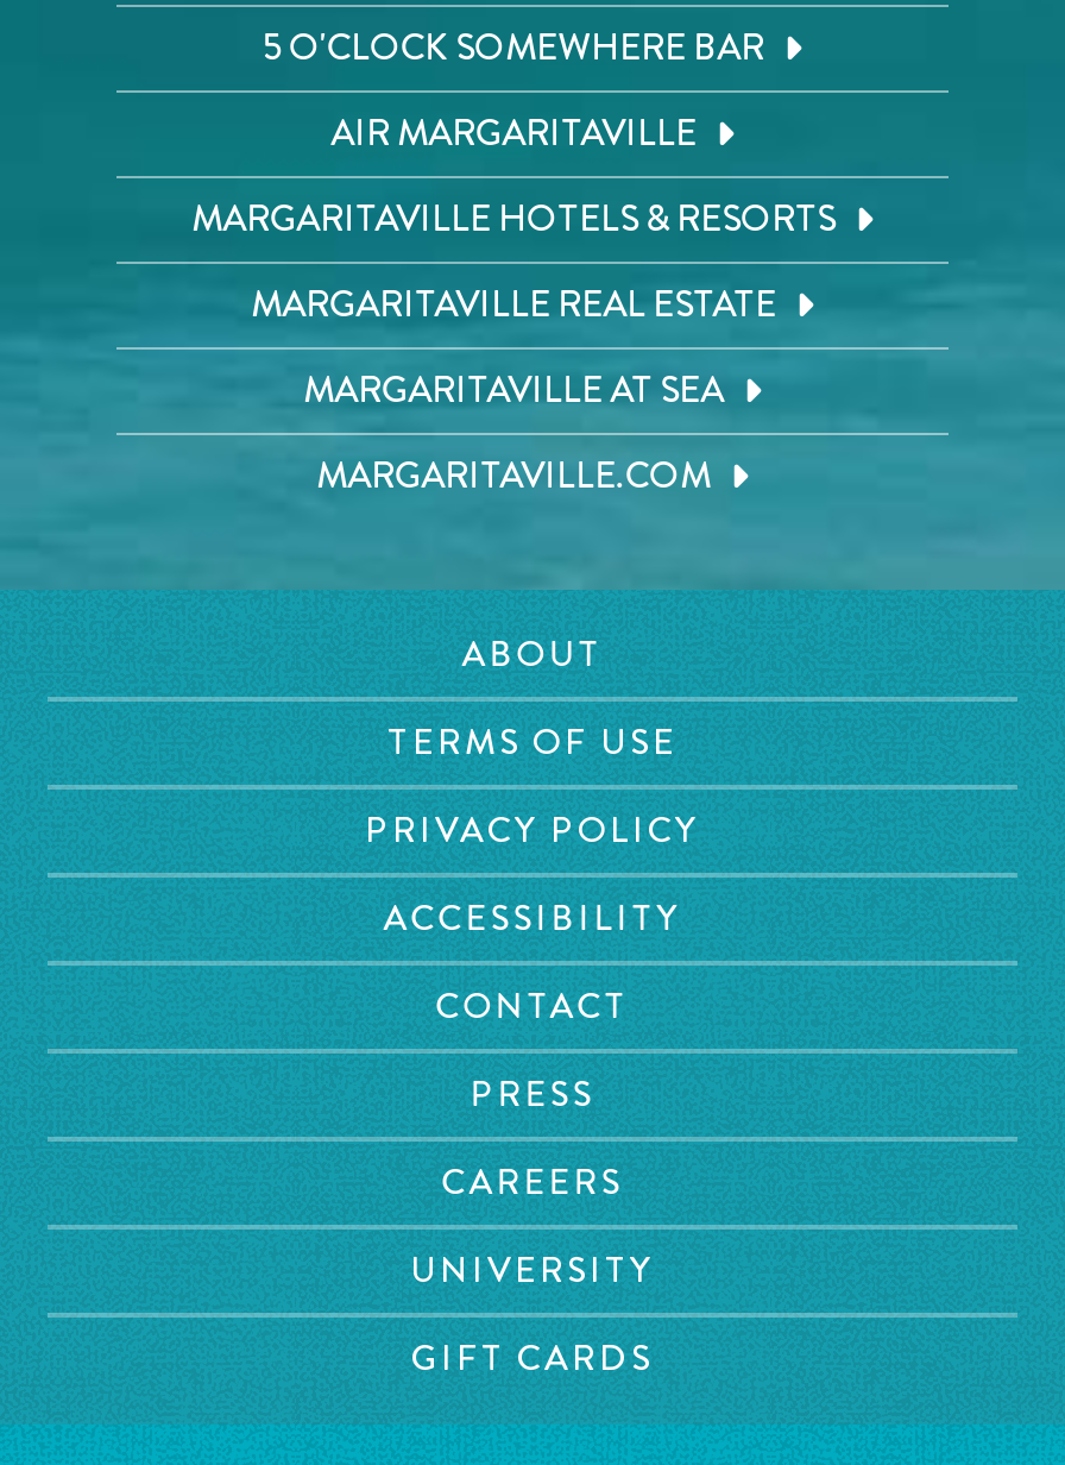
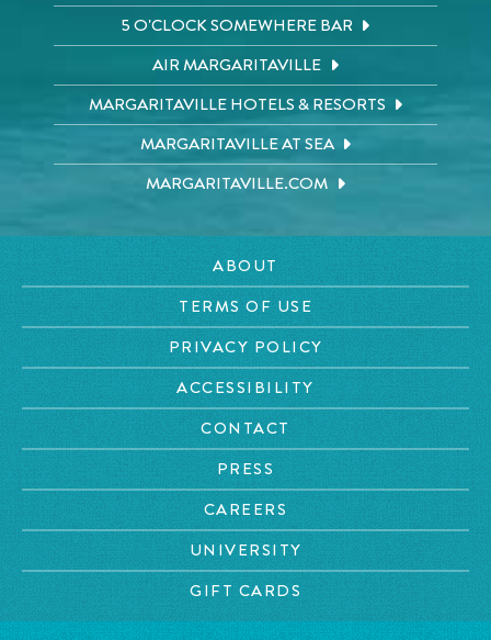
- MARGARITAVILLE REAL ESTATE
